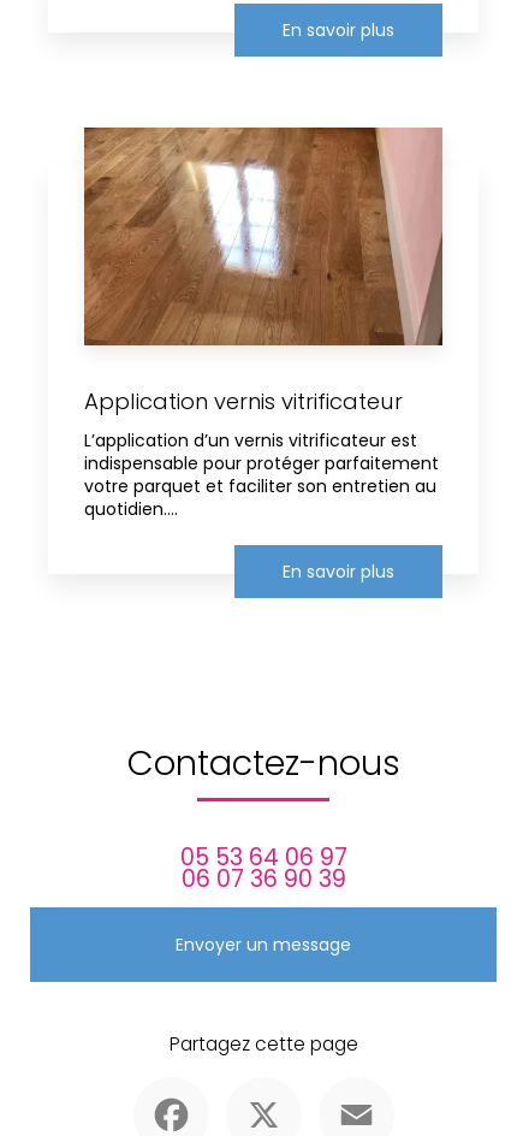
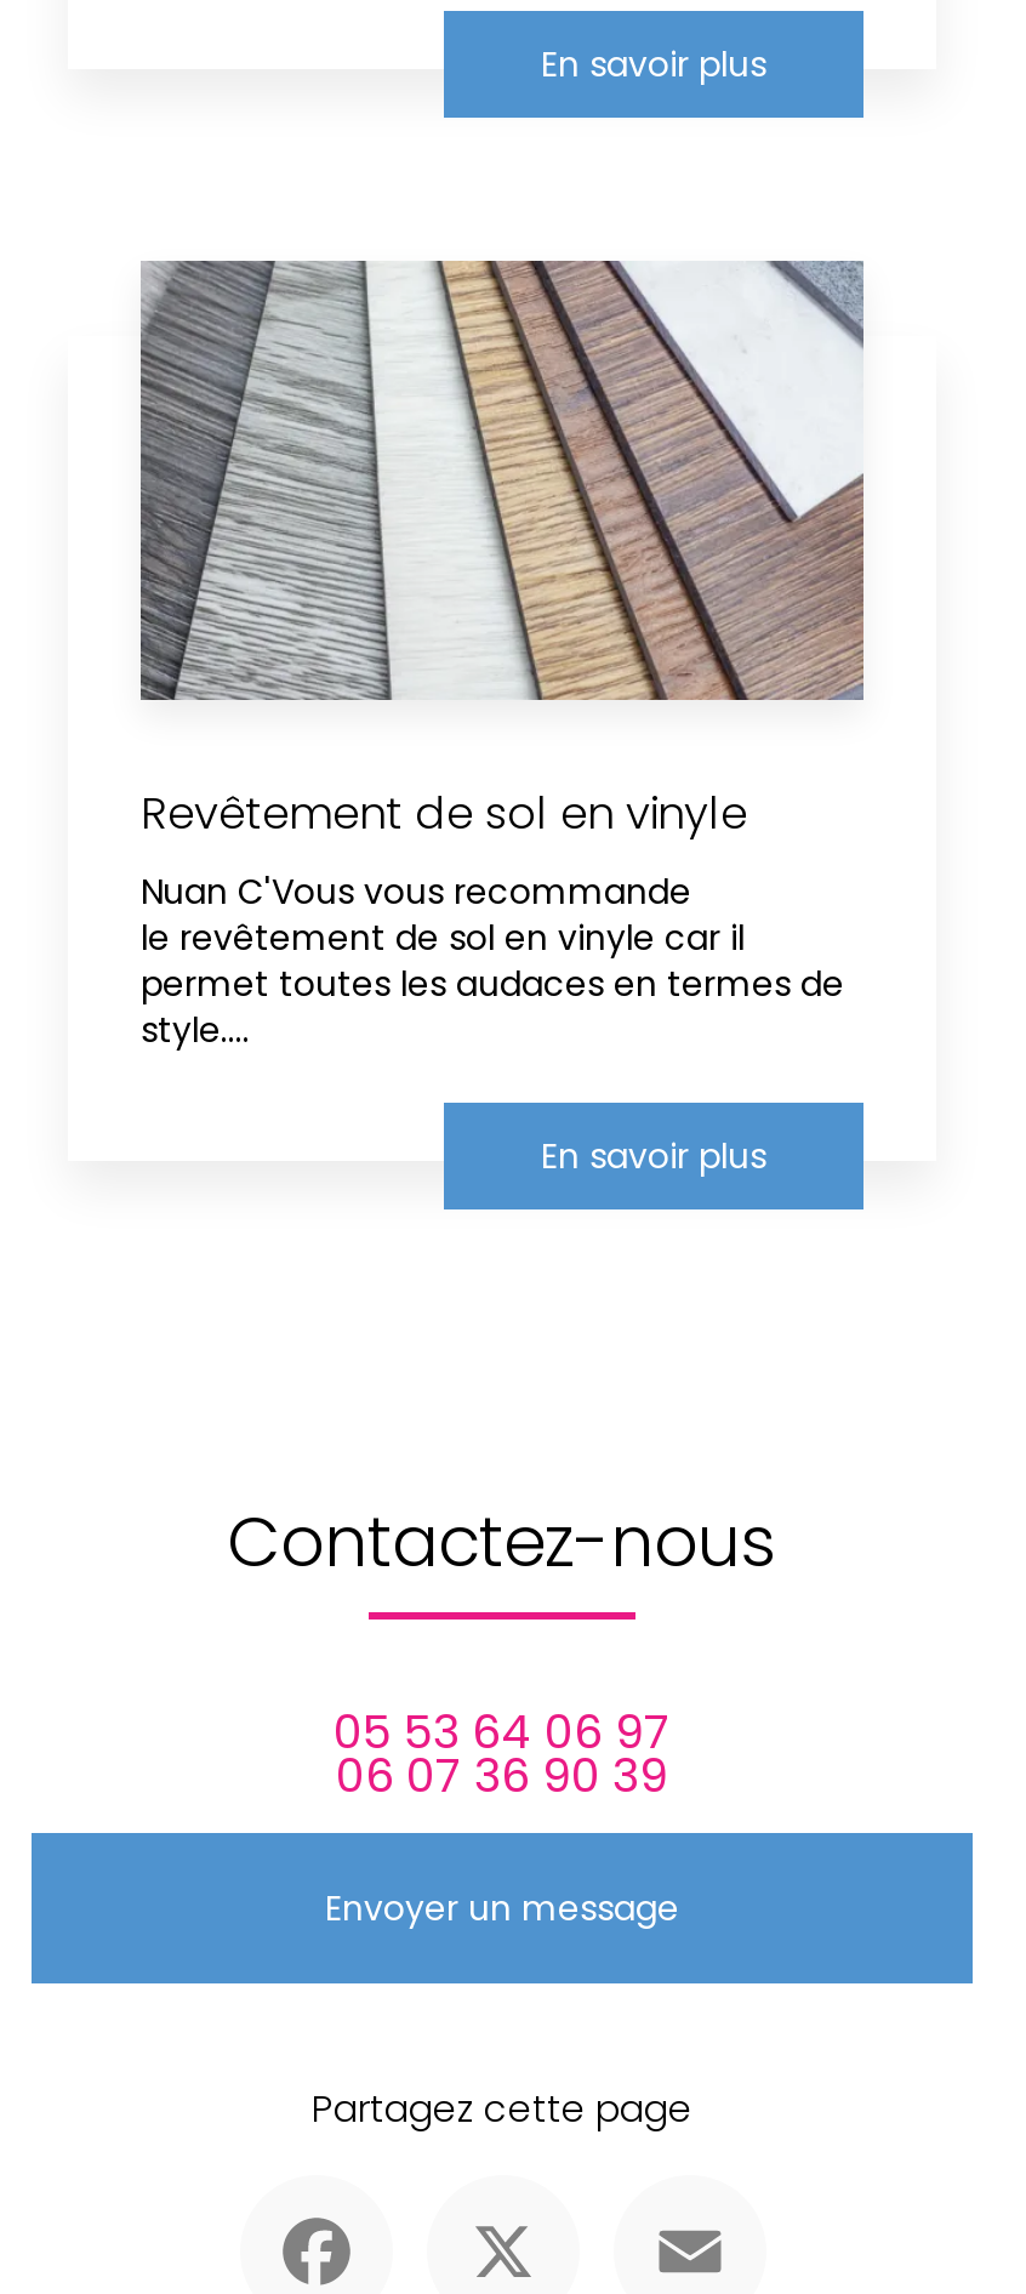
- [image]
- Application vernis vitrificateur
- L’application d’un vernis vitrificateur est
- indispensable pour protéger parfaitement
- votre parquet et faciliter son entretien au
- quotidien....
+ [image]
+ Revêtement de sol en vinyle
+ Nuan C'Vous vous recommande
+ le revêtement de sol en vinyle car il
+ permet toutes les audaces en termes de
+ style....
